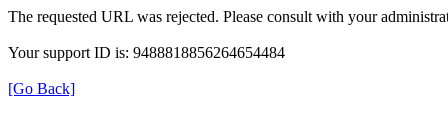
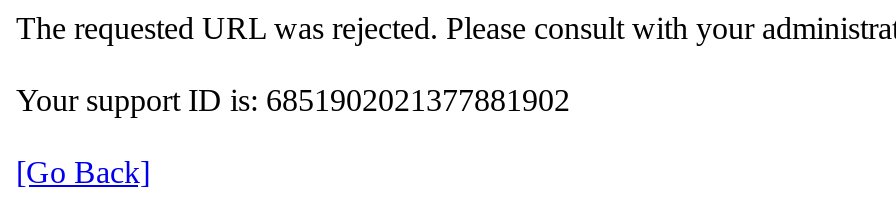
- Your support ID is: 9488818856264654484
+ Your support ID is: 6851902021377881902
